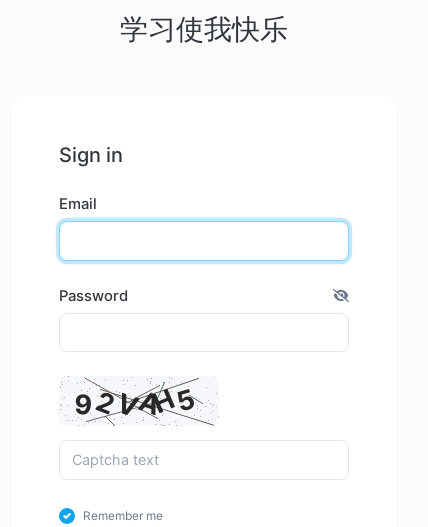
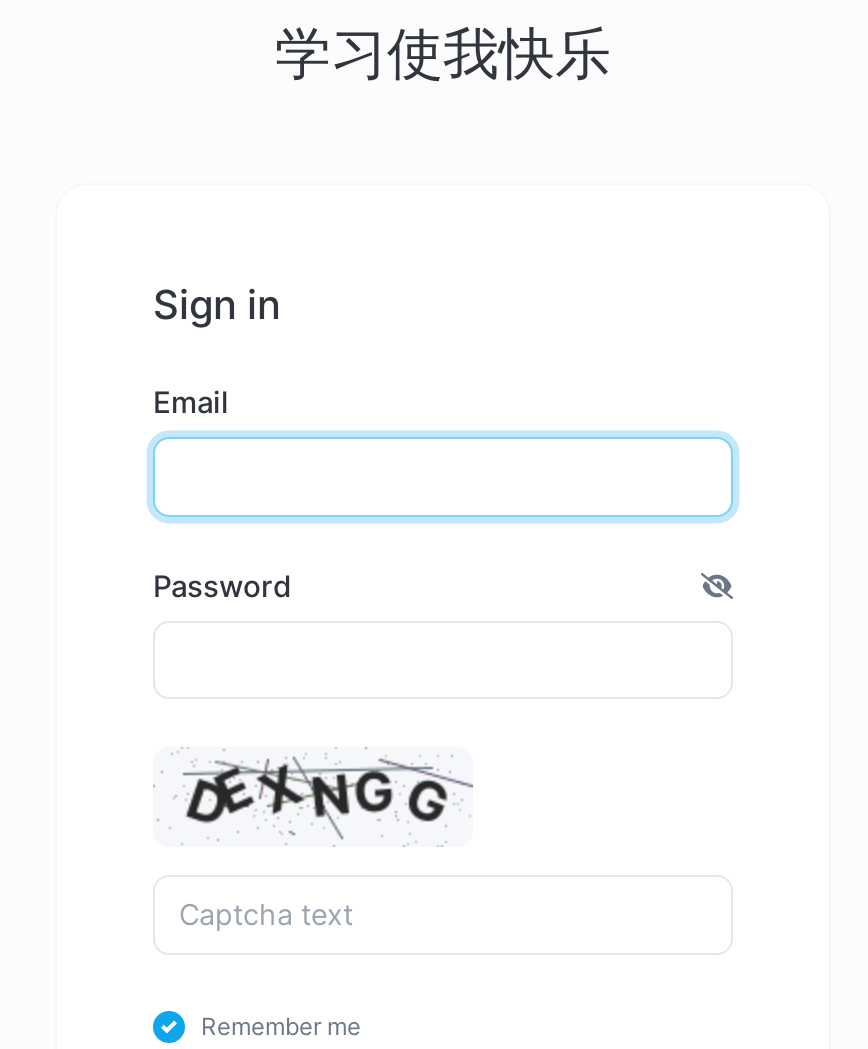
- [image]
+ [image]
